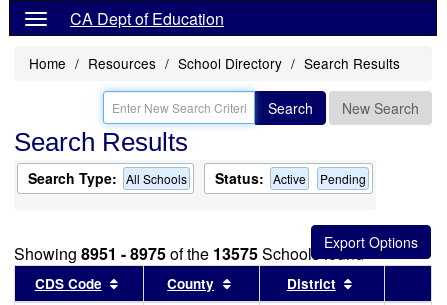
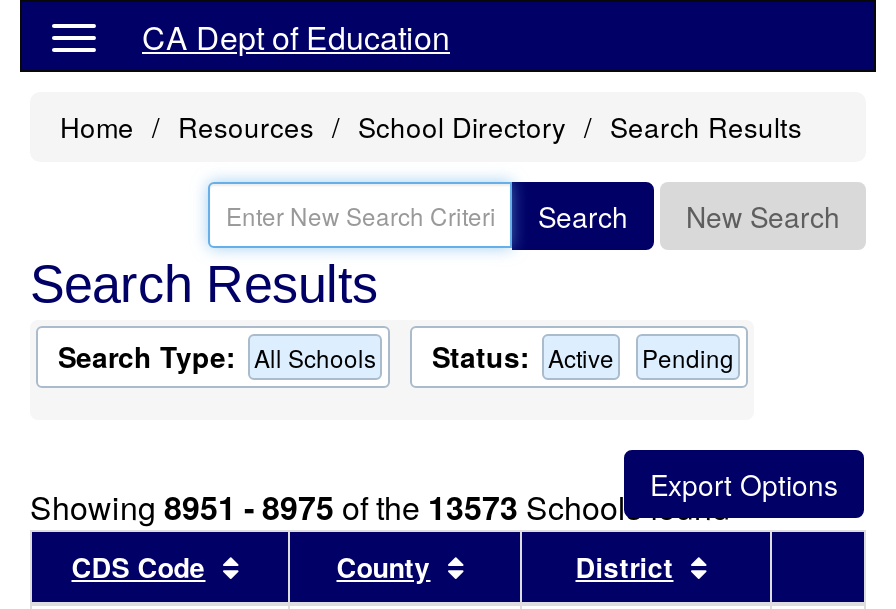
- Showing 8951 - 8975 of the 13575 Schools found
+ Showing 8951 - 8975 of the 13573 Schools found
